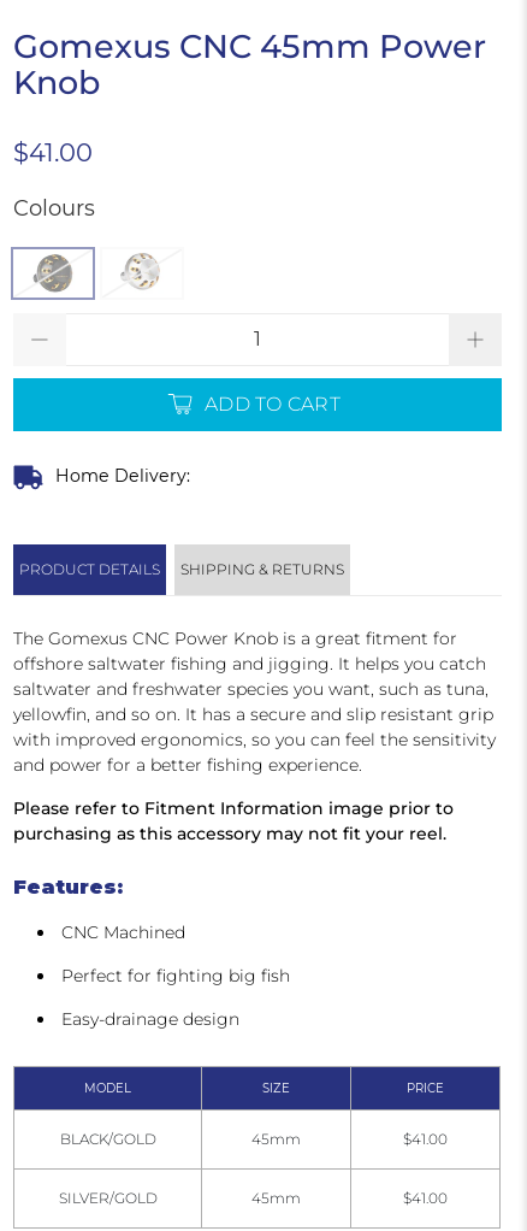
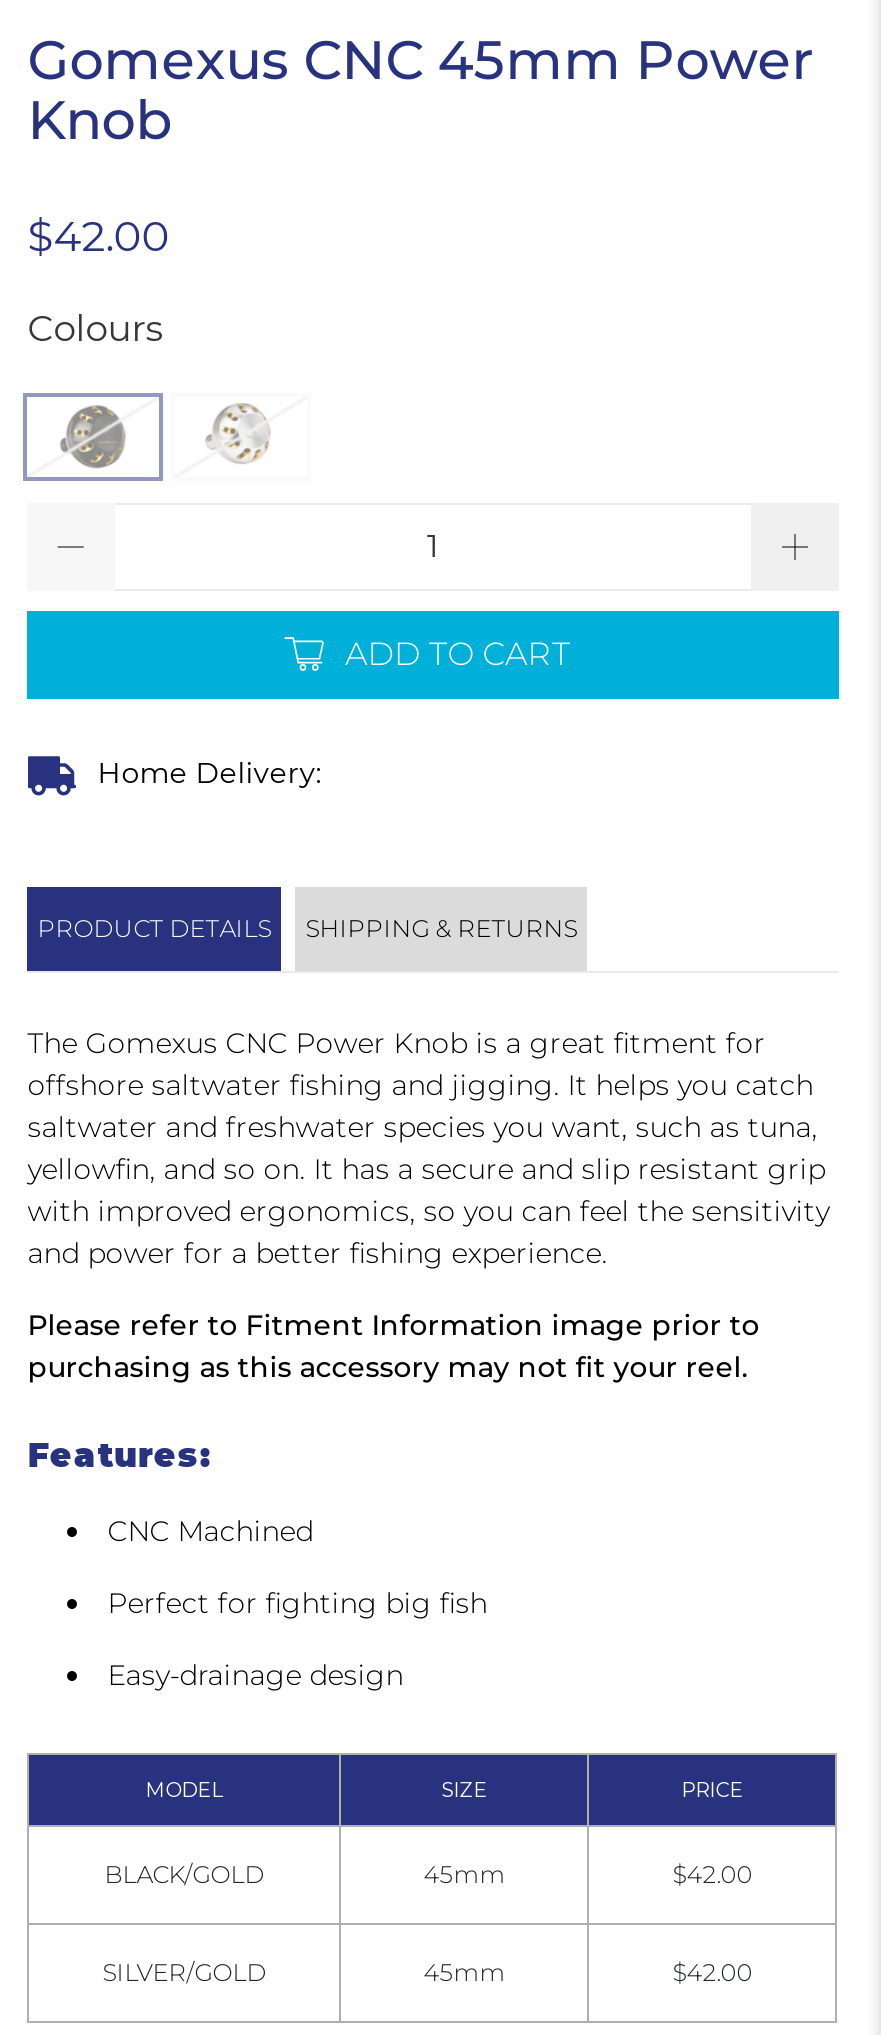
- $41.00
+ $42.00

- $41.00
+ $42.00

- $41.00
+ $42.00
